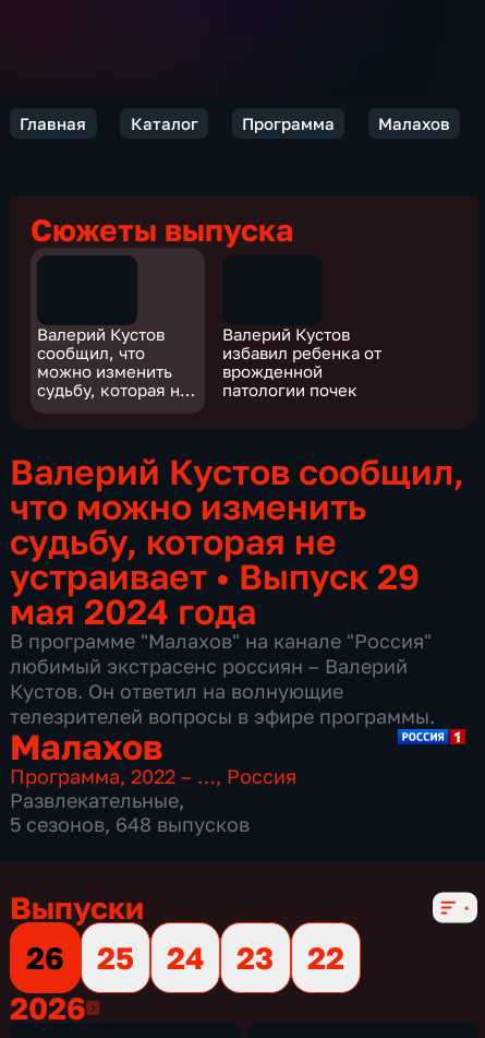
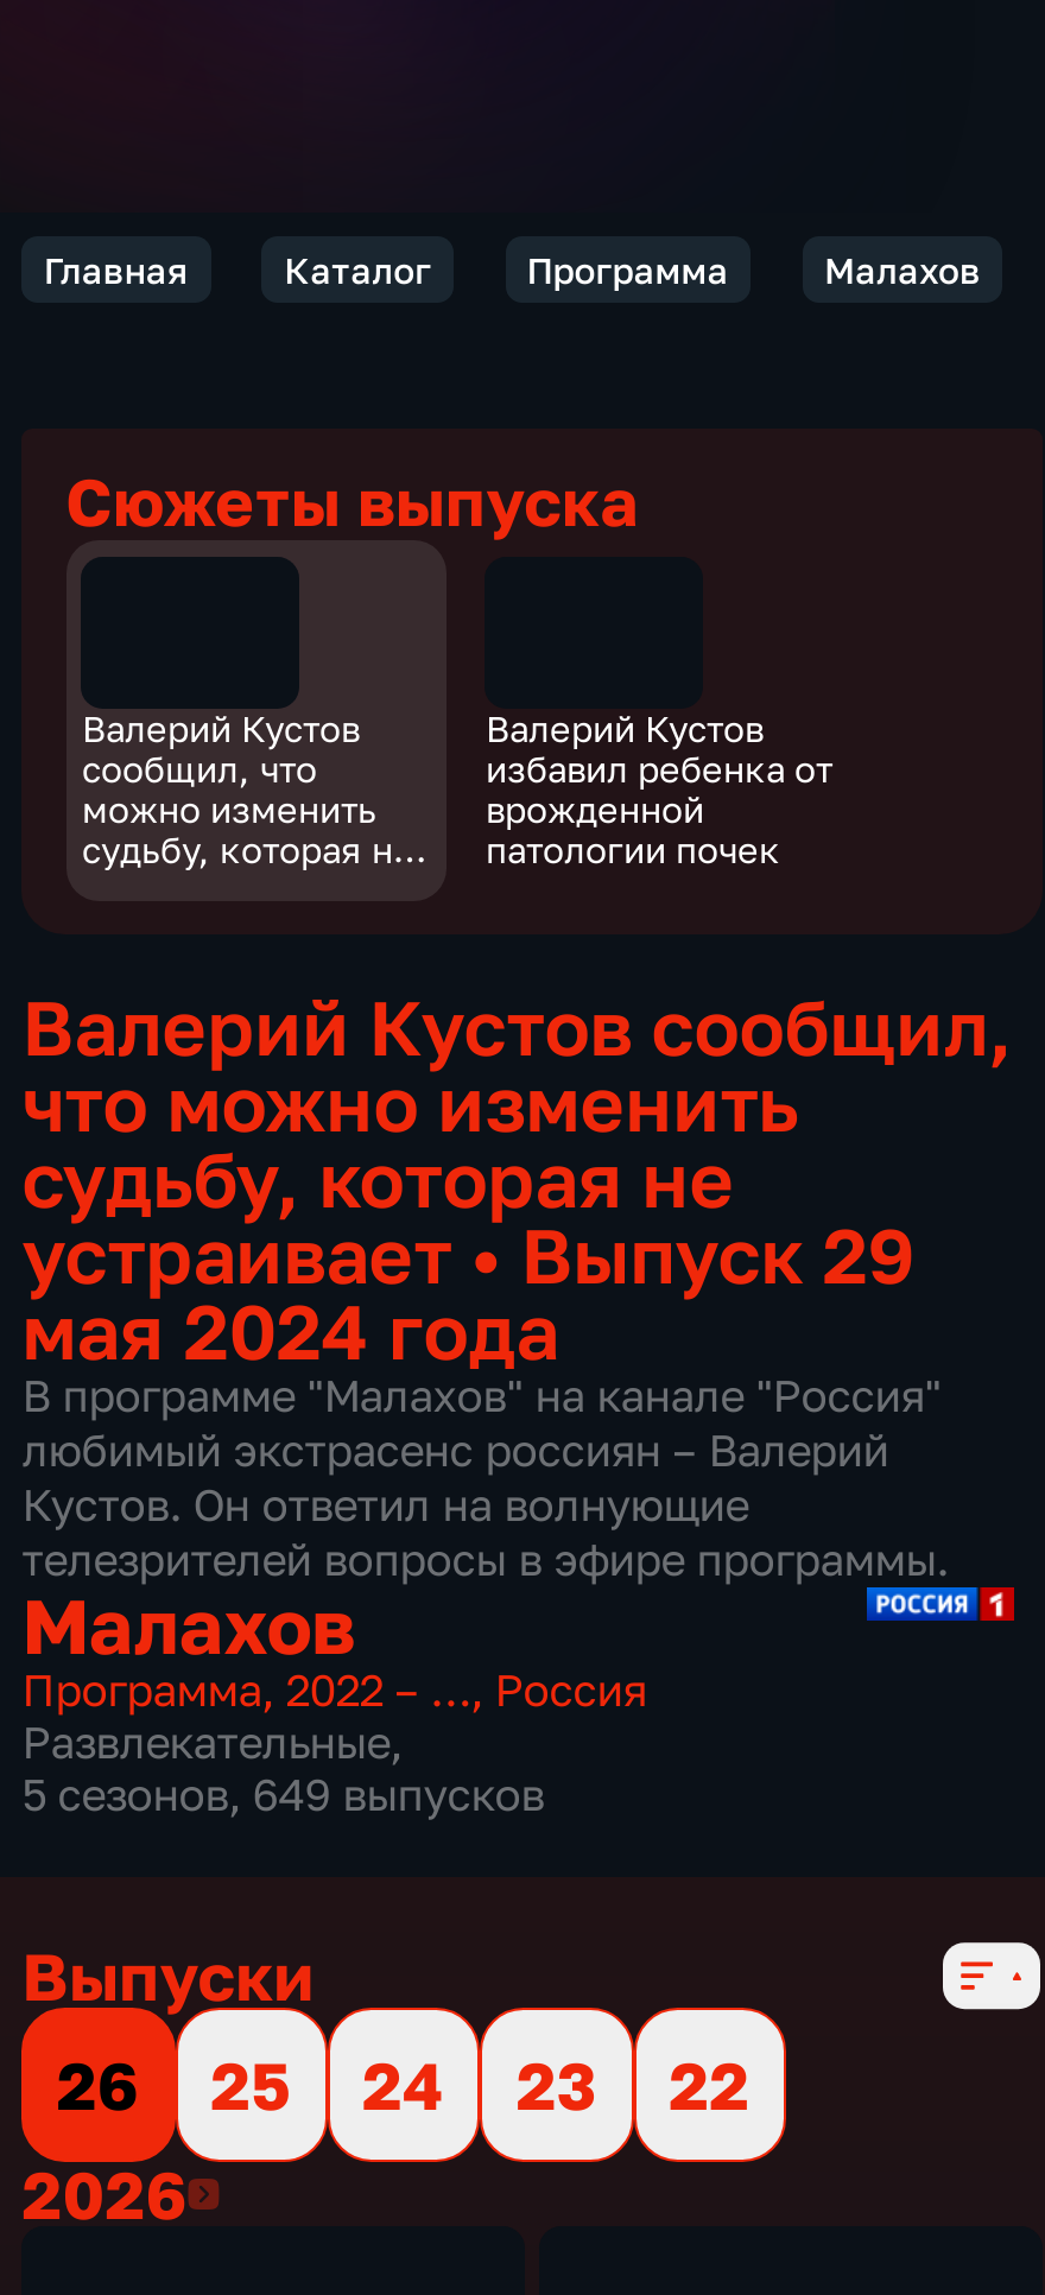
- 5 сезонов, 648 выпусков
+ 5 сезонов, 649 выпусков
